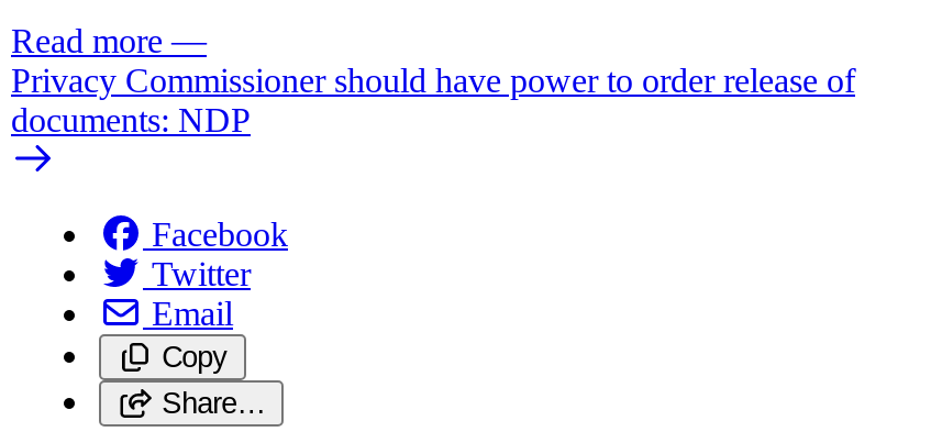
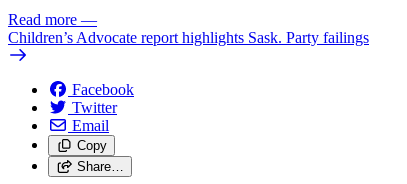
- Privacy Commissioner should have power to order release of
- documents: NDP
+ Children’s Advocate report highlights Sask. Party failings
